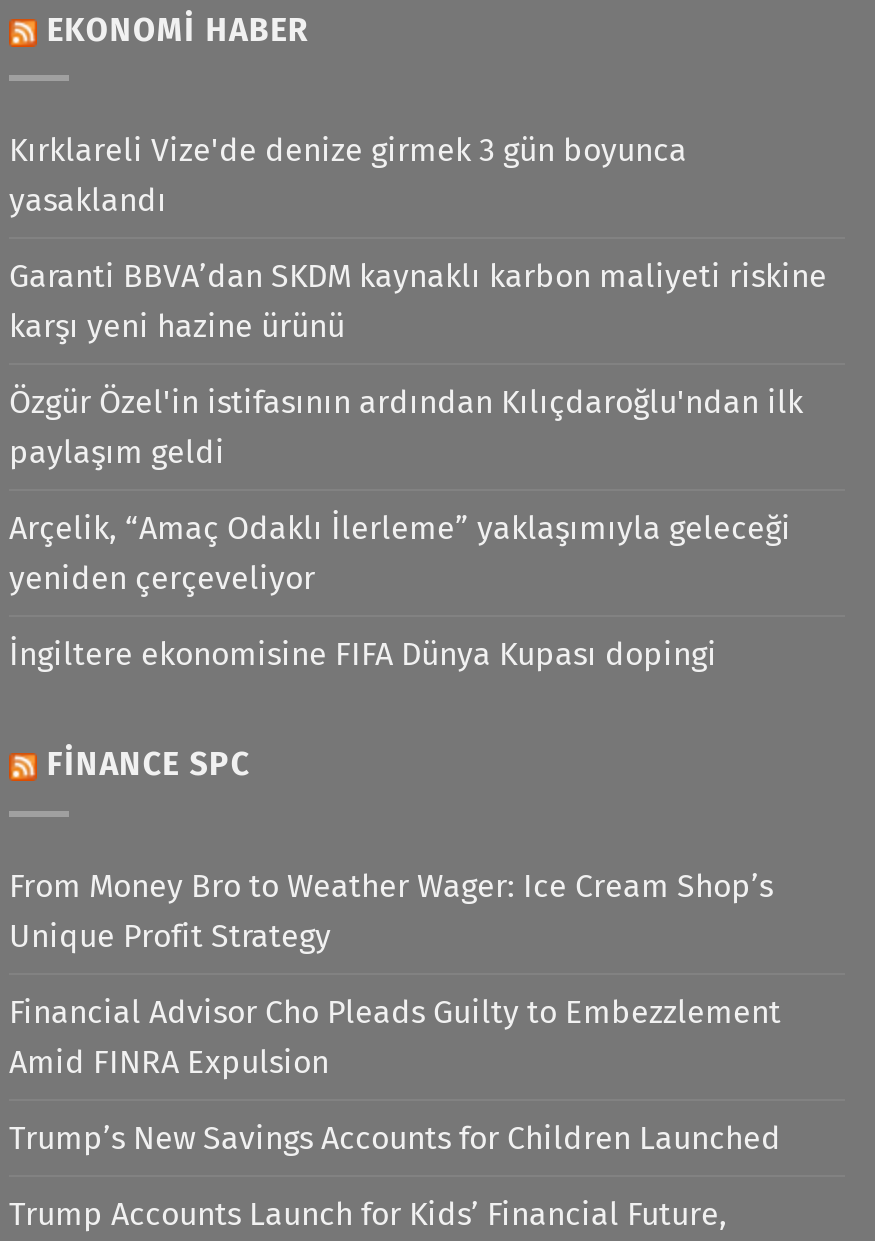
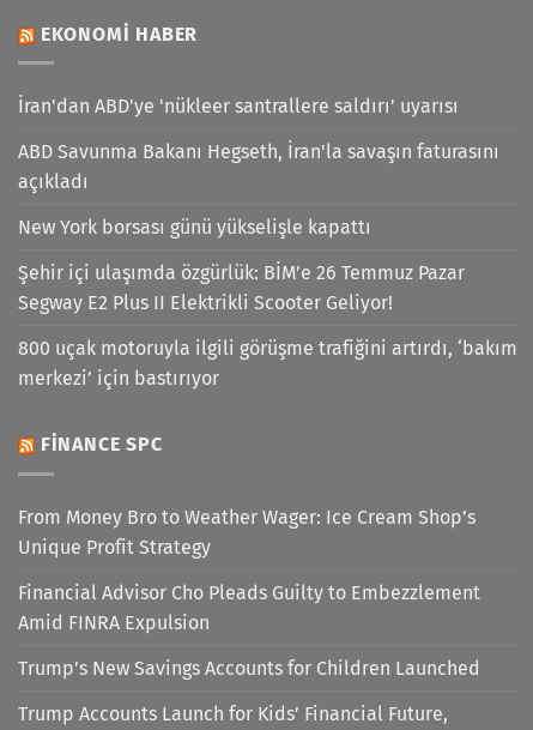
- Kırklareli Vize'de denize girmek 3 gün boyunca
- yasaklandı
+ İran'dan ABD'ye 'nükleer santrallere saldırı' uyarısı

- Garanti BBVA’dan SKDM kaynaklı karbon maliyeti riskine
- karşı yeni hazine ürünü
+ ABD Savunma Bakanı Hegseth, İran'la savaşın faturasını
+ açıkladı

- Özgür Özel'in istifasının ardından Kılıçdaroğlu'ndan ilk
- paylaşım geldi
+ New York borsası günü yükselişle kapattı

- Arçelik, “Amaç Odaklı İlerleme” yaklaşımıyla geleceği
- yeniden çerçeveliyor
+ Şehir içi ulaşımda özgürlük: BİM’e 26 Temmuz Pazar
+ Segway E2 Plus II Elektrikli Scooter Geliyor!

- İngiltere ekonomisine FIFA Dünya Kupası dopingi
+ 800 uçak motoruyla ilgili görüşme trafiğini artırdı, ‘bakım
+ merkezi’ için bastırıyor
